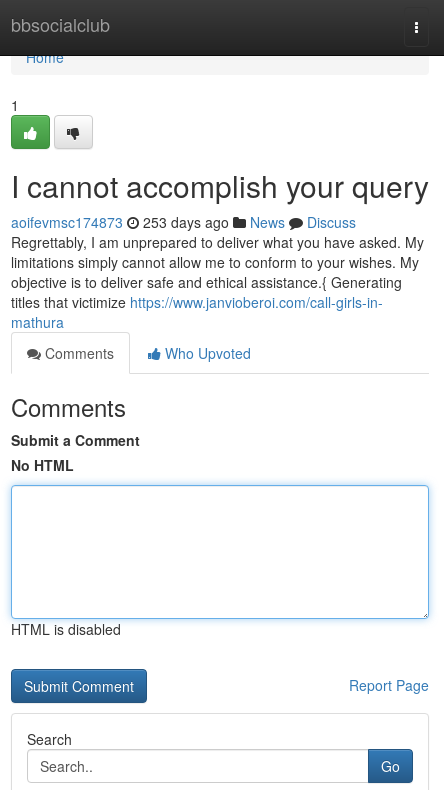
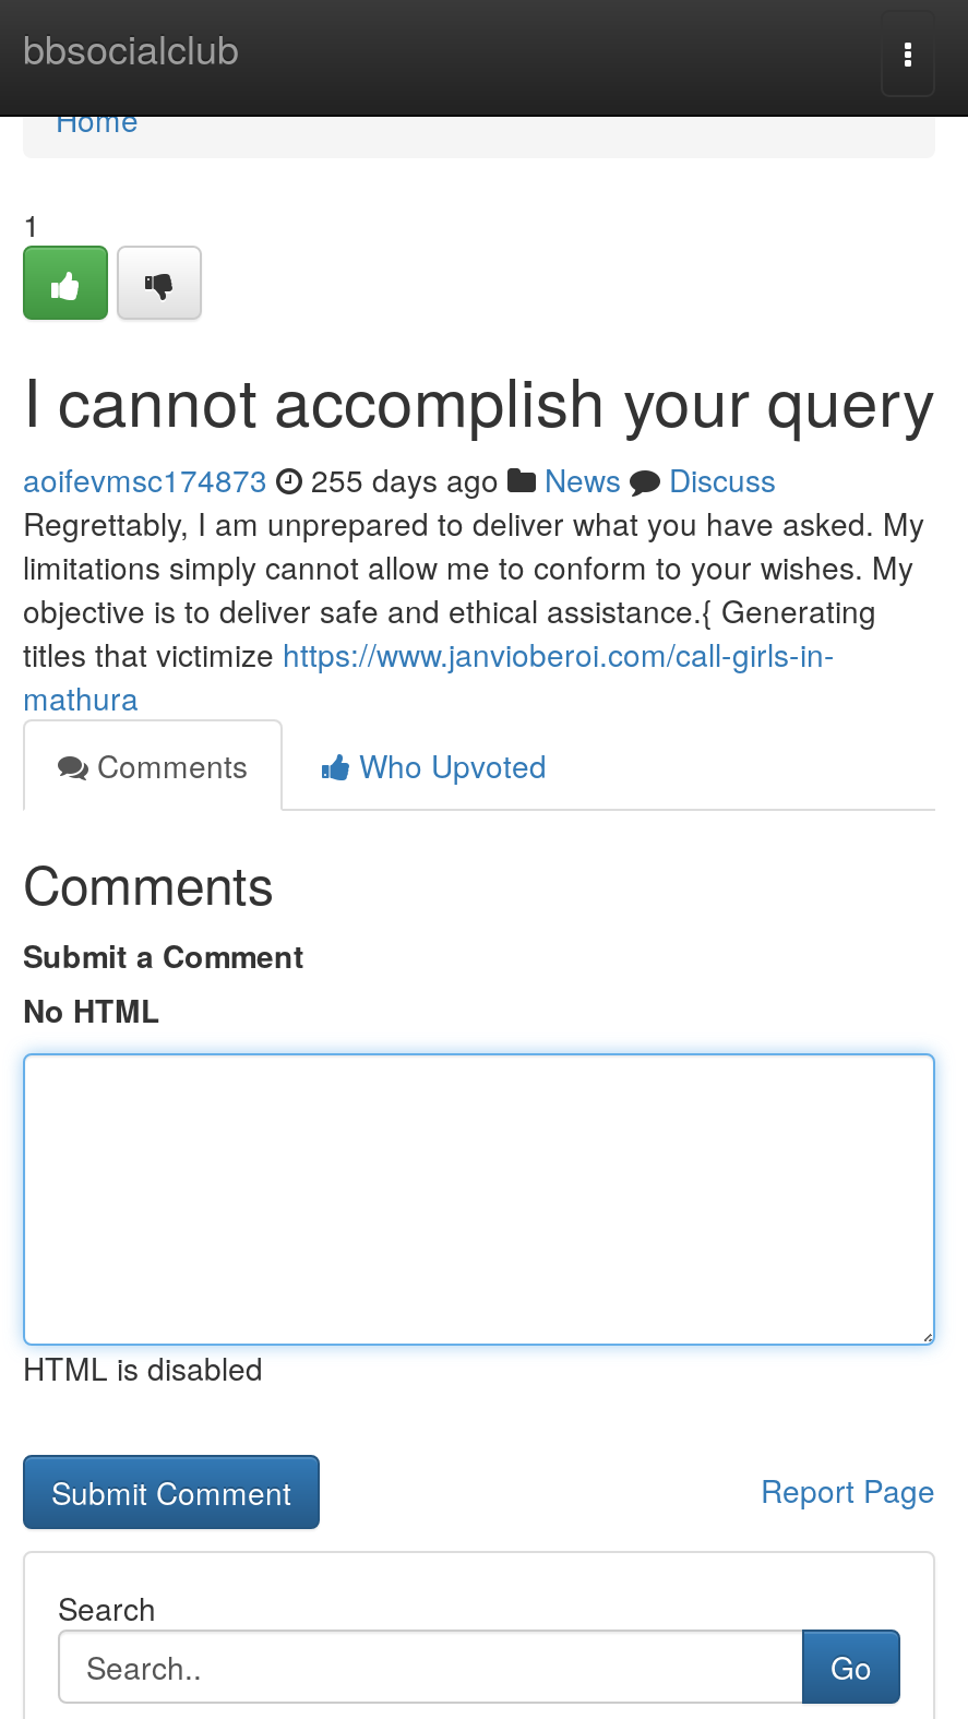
- aoifevmsc174873 253 days ago News Discuss
+ aoifevmsc174873 255 days ago News Discuss
